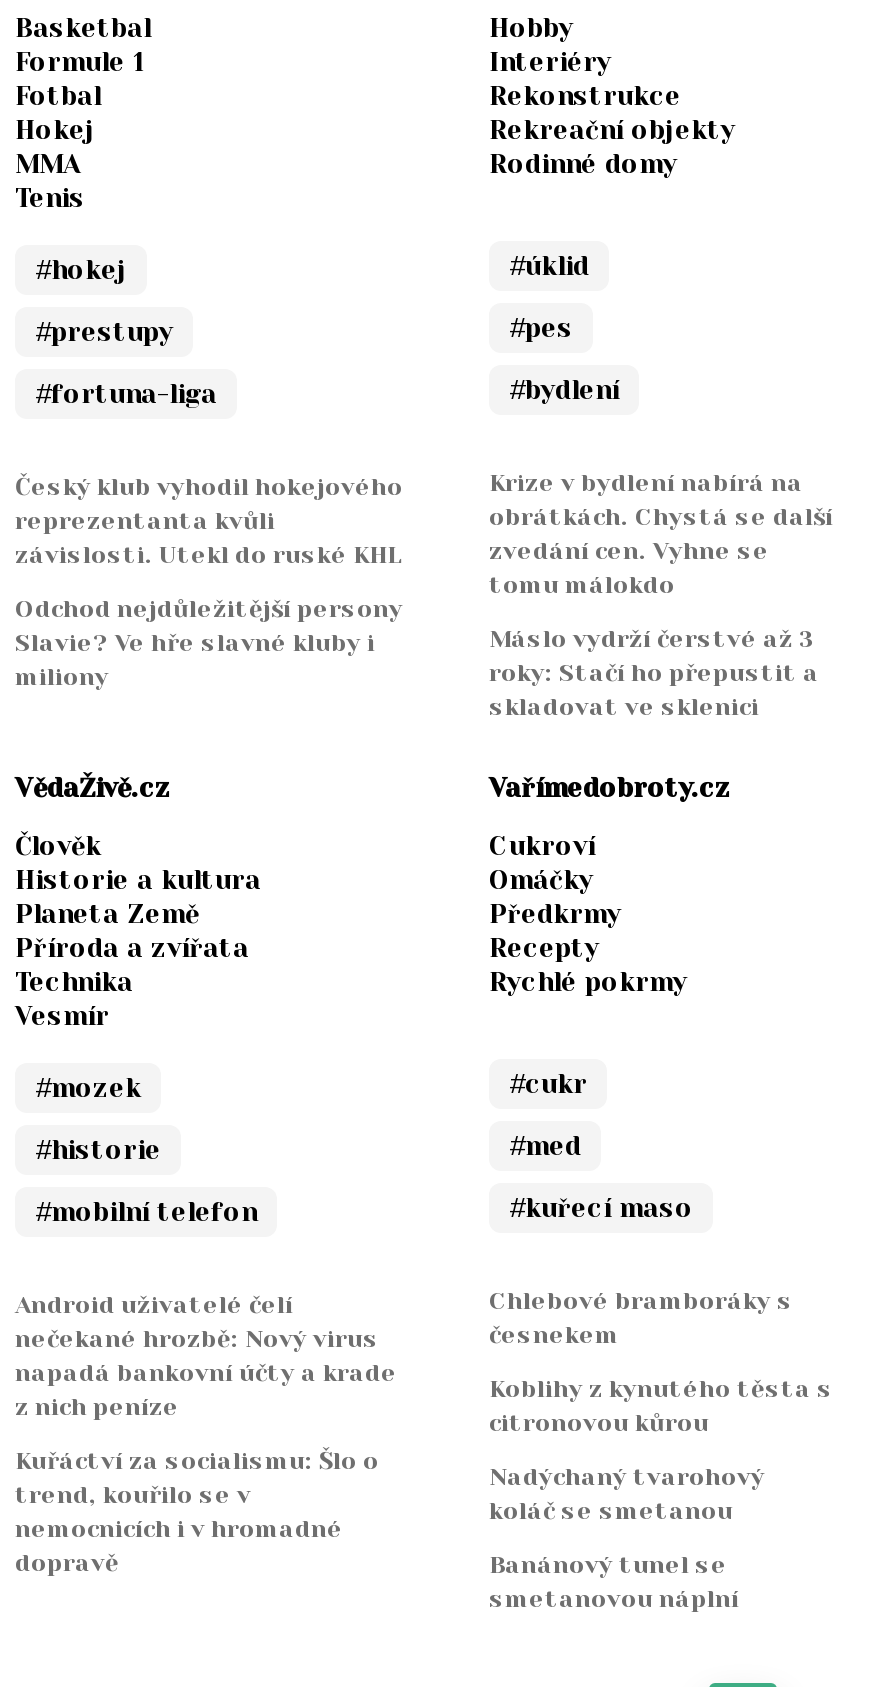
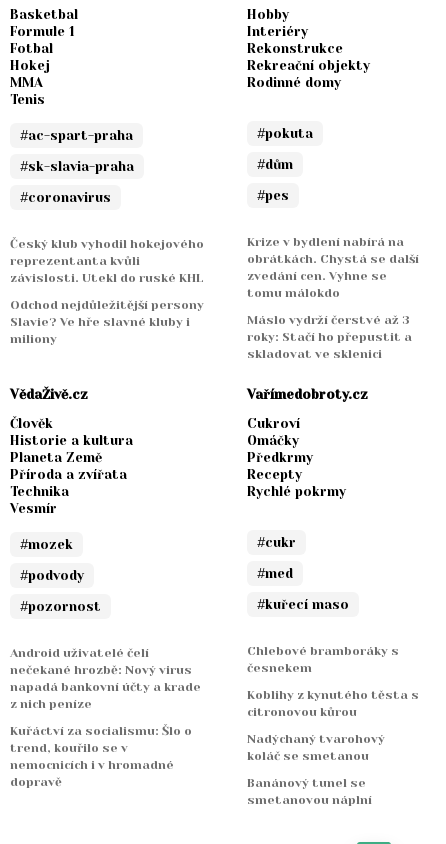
- #hokej
+ #ac-spart-praha

- #úklid
+ #pokuta
+ #dům

- #prestupy
+ #sk-slavia-praha

moved down: #pes

- #fortuna-liga
+ #coronavirus

- #bydlení

- #historie
+ #podvody

- #mobilní telefon
+ #pozornost
